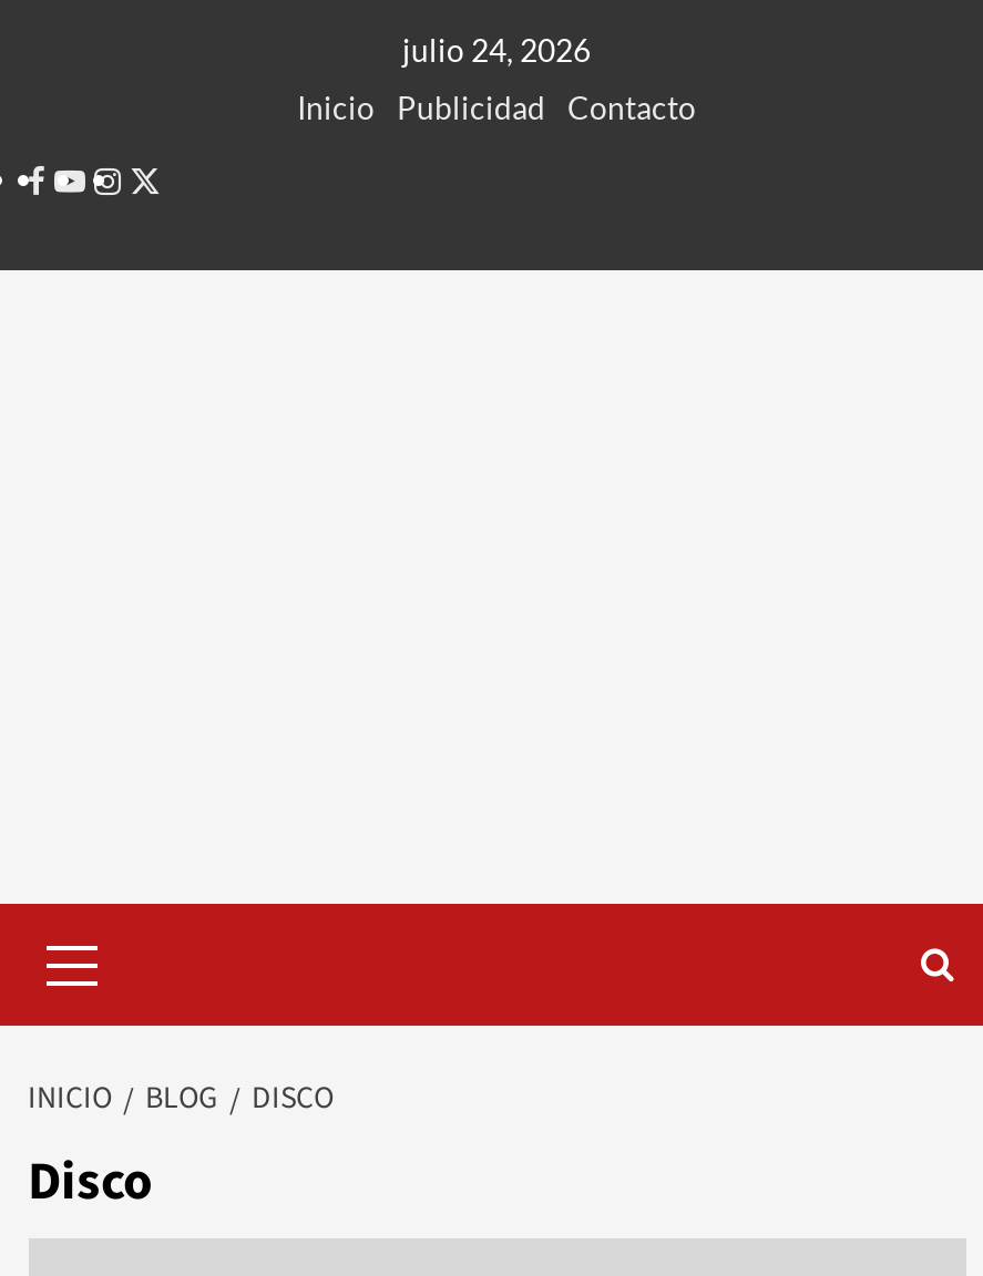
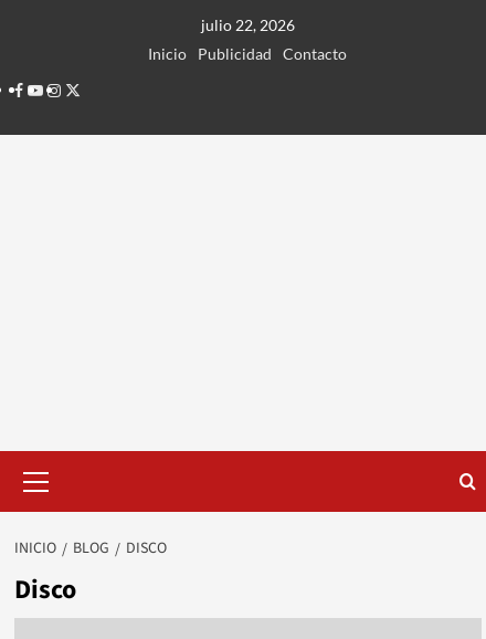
- julio 24, 2026
+ julio 22, 2026
